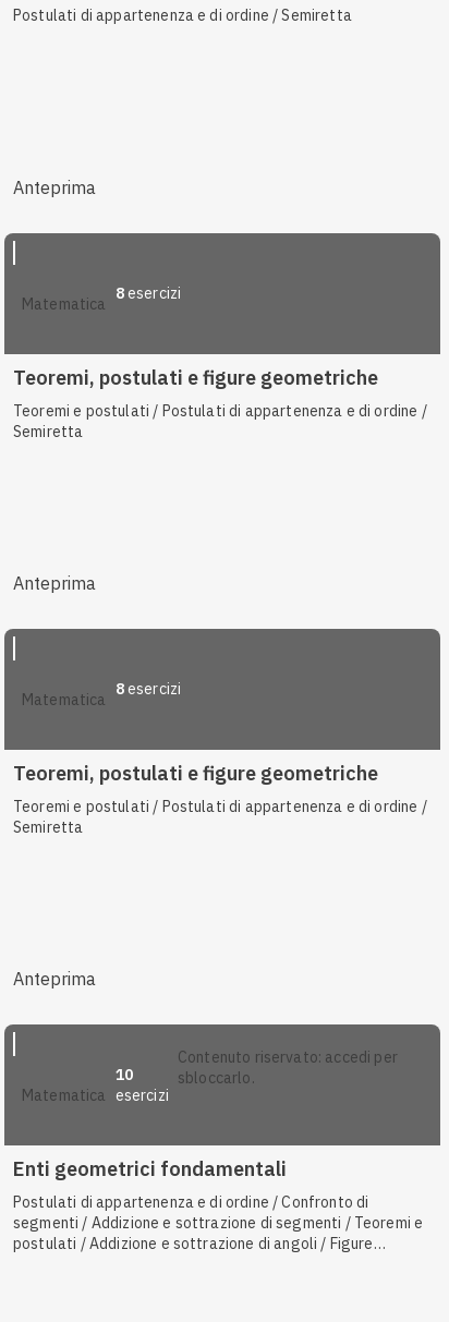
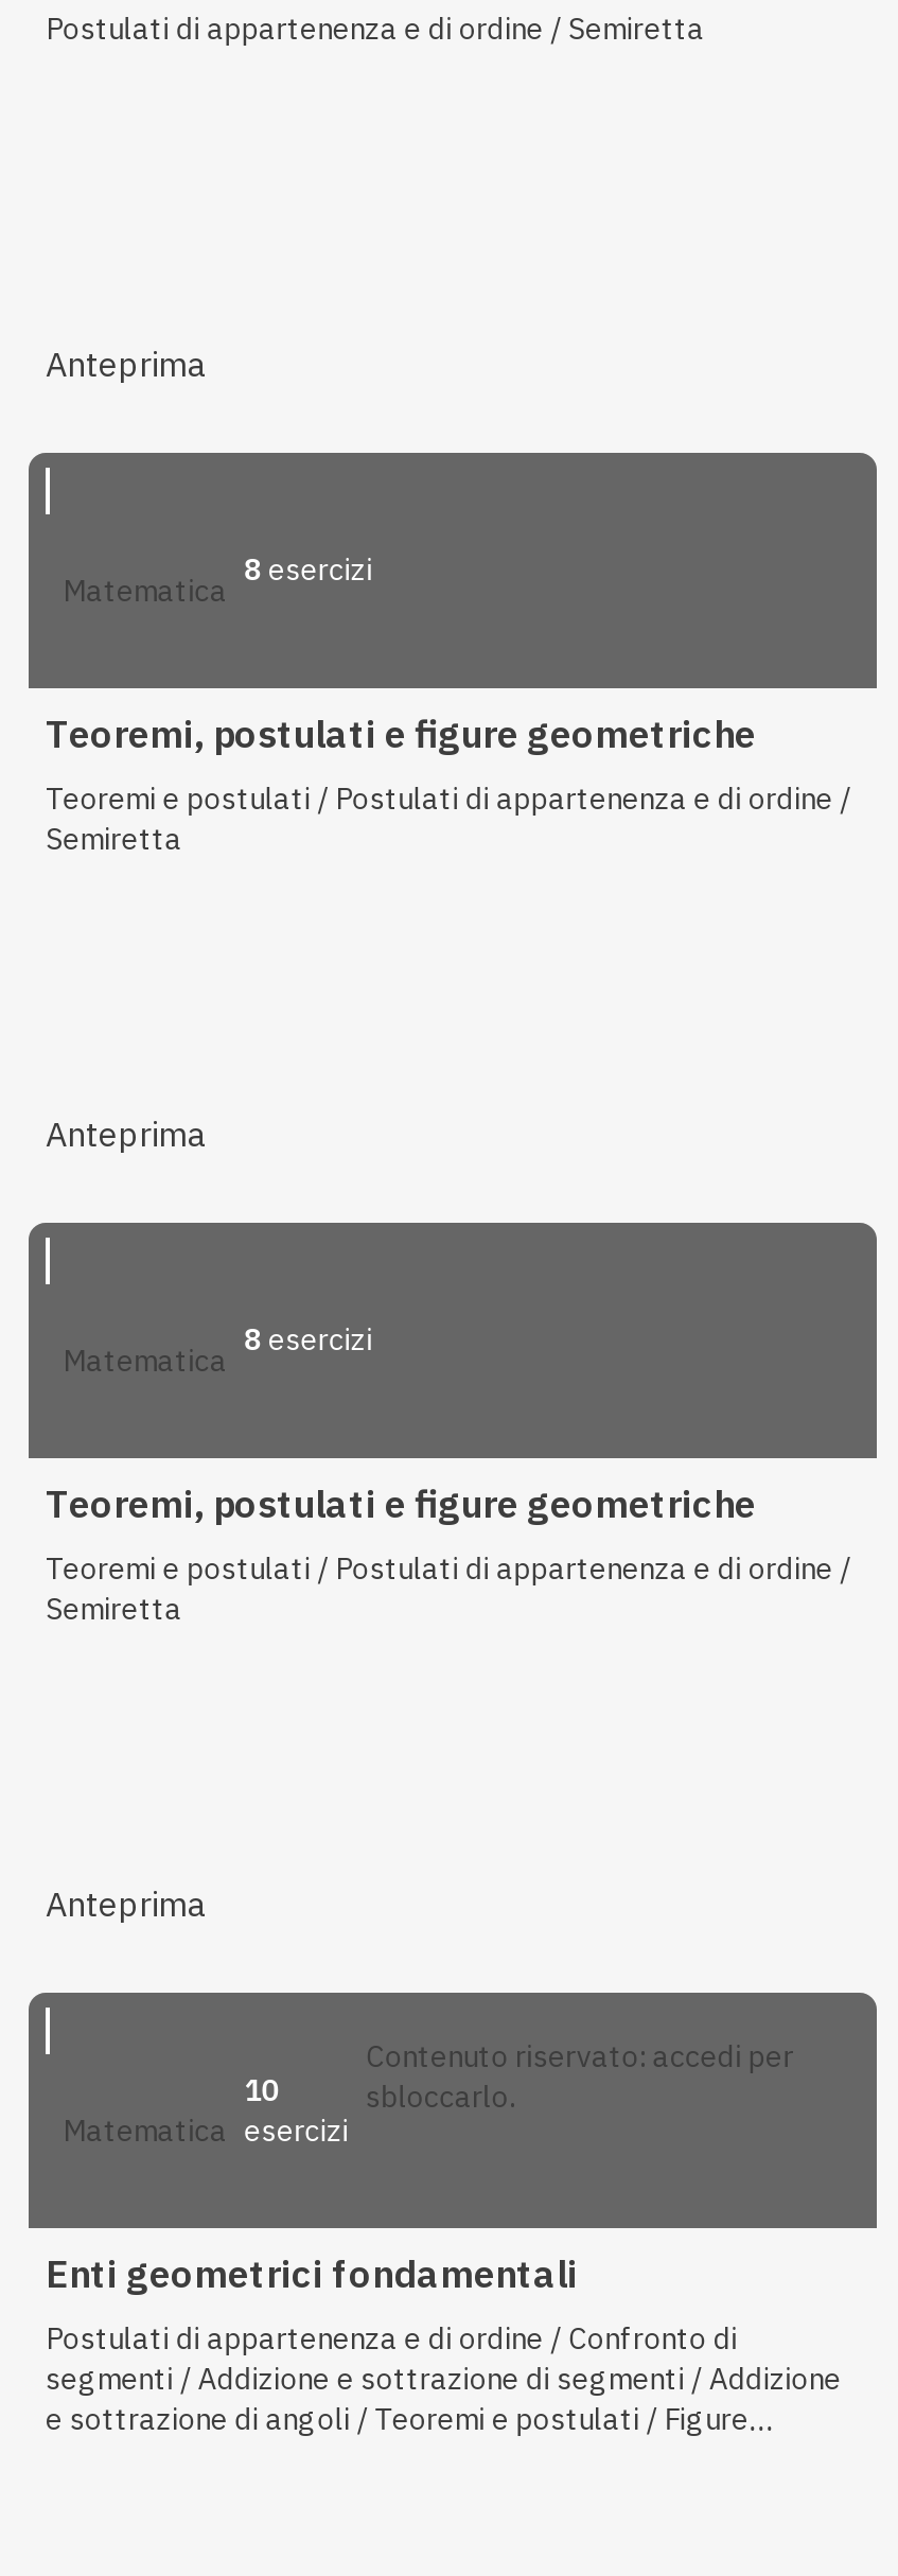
- segmenti / Addizione e sottrazione di segmenti / Teoremi e
- postulati / Addizione e sottrazione di angoli / Figure
+ segmenti / Addizione e sottrazione di segmenti / Addizione
+ e sottrazione di angoli / Teoremi e postulati / Figure
